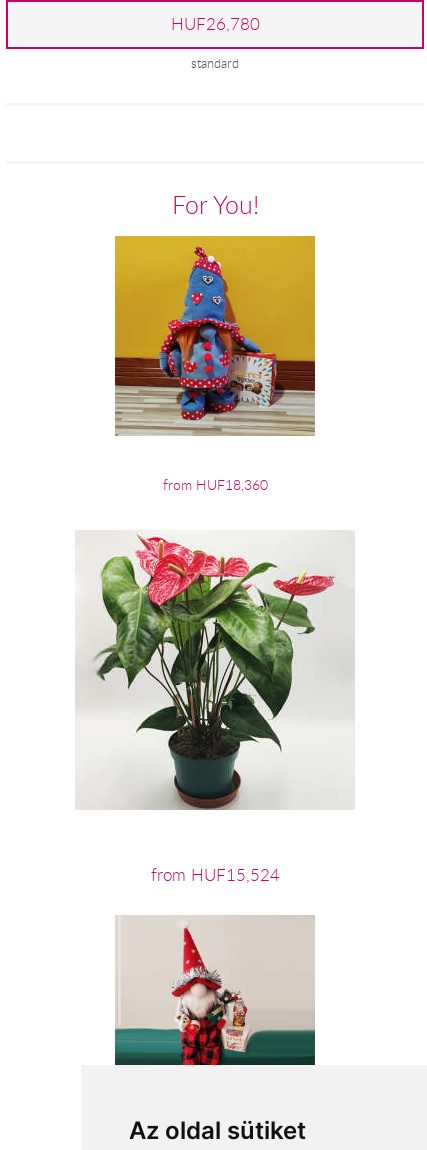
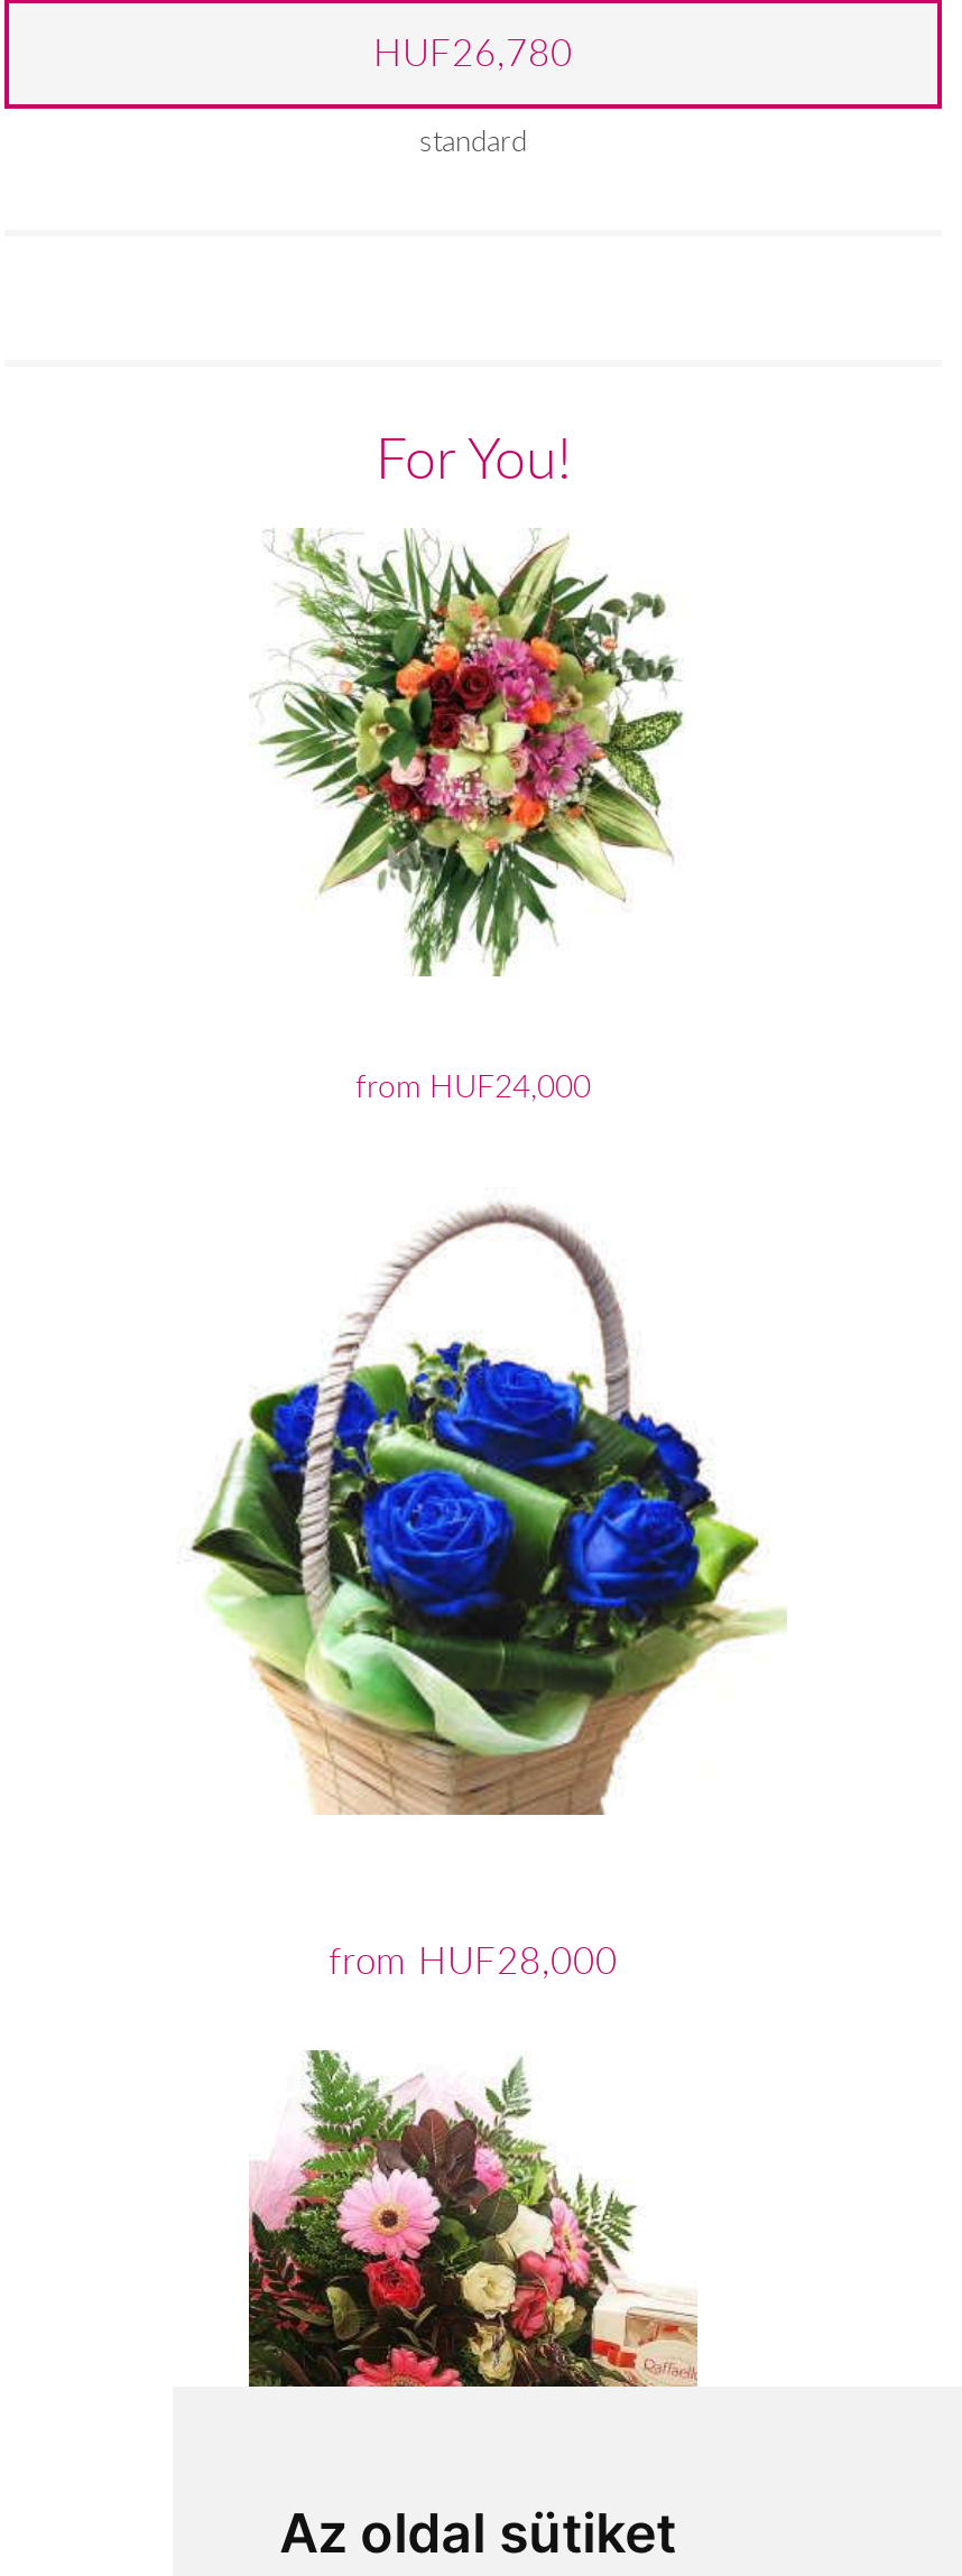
- [image]
- from HUF18,360
+ [image]
+ from HUF24,000

- [image]
+ [image]

- from HUF15,524
+ from HUF28,000

- [image]
+ [image]
